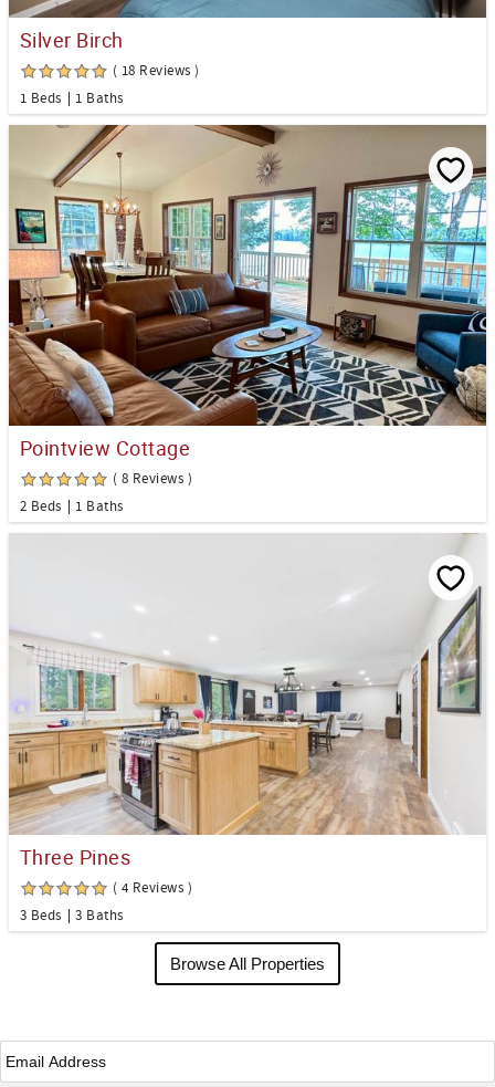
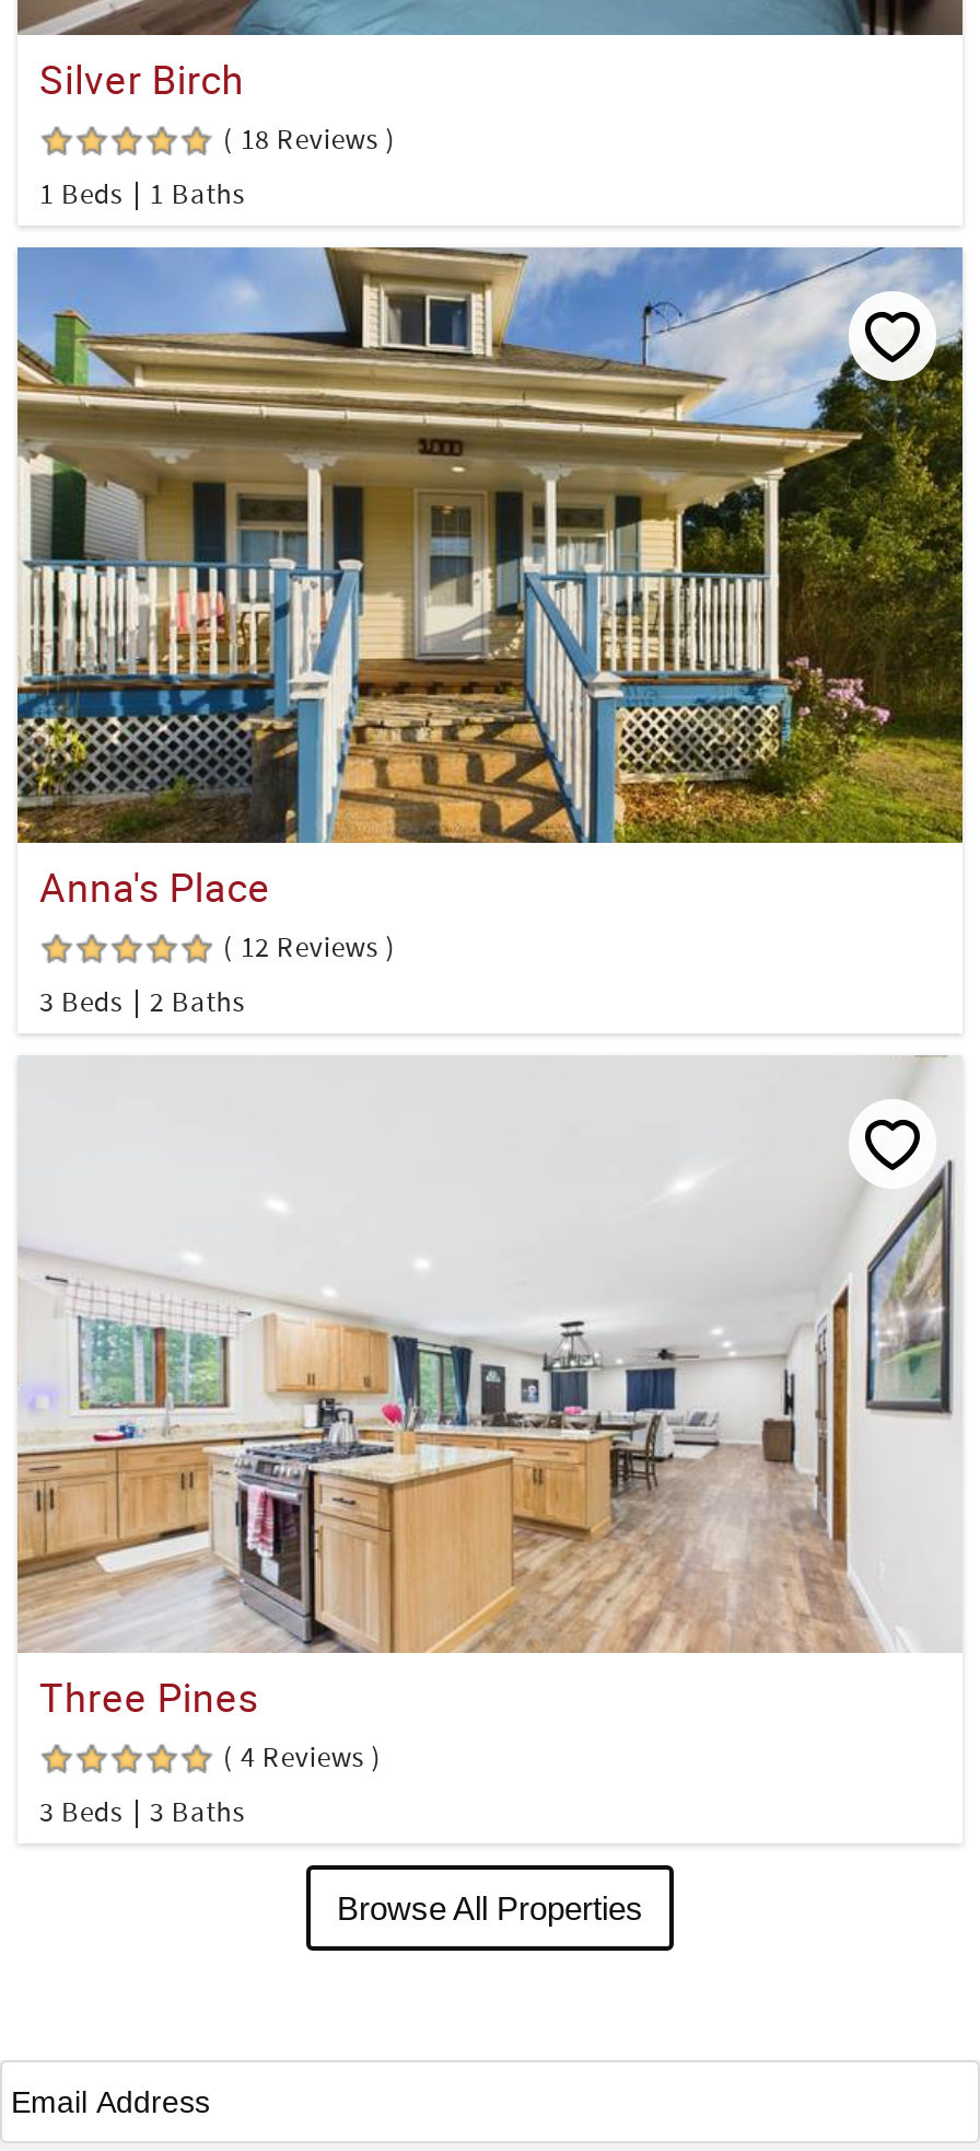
- [image]
- Pointview Cottage
- ( 8 Reviews )
+ [image]
+ Anna's Place
+ ( 12 Reviews )

- 2 Beds
- 1 Baths
+ 3 Beds
+ 2 Baths
